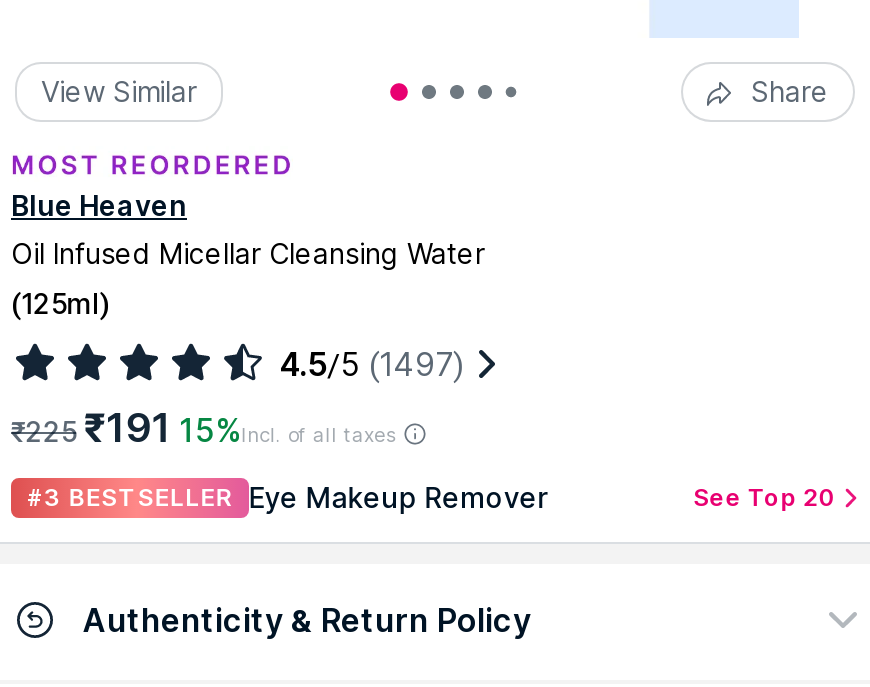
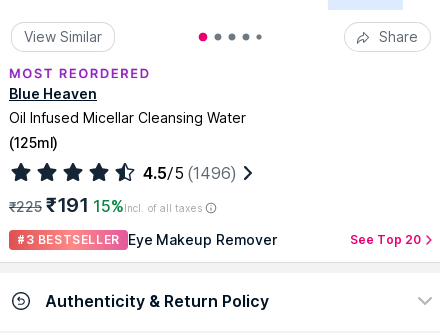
- 4.5/5 (1497)
+ 4.5/5 (1496)
